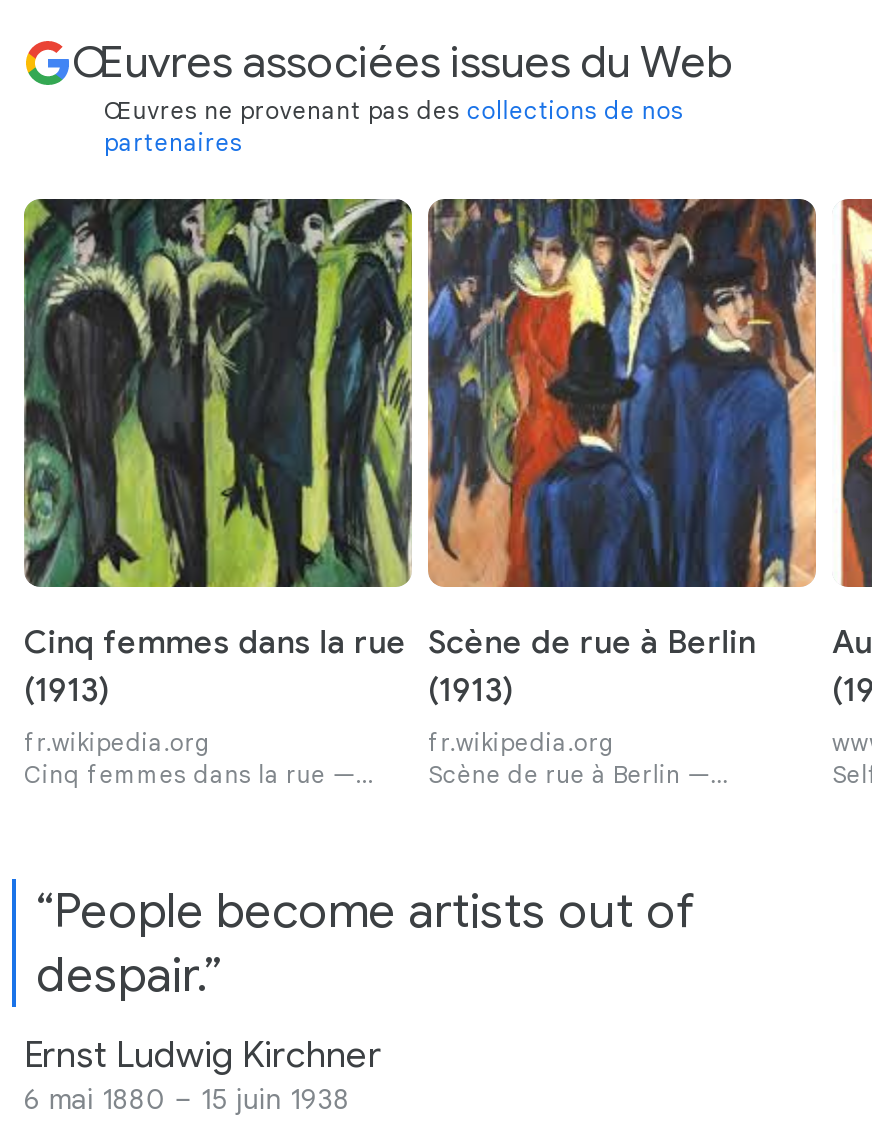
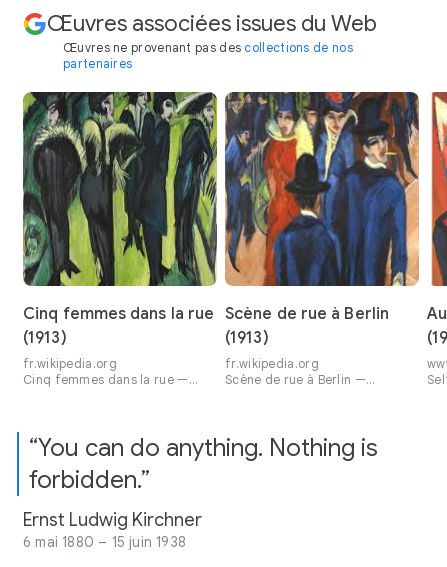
- “People become artists out of
- despair.”
+ “You can do anything. Nothing is
+ forbidden.”
